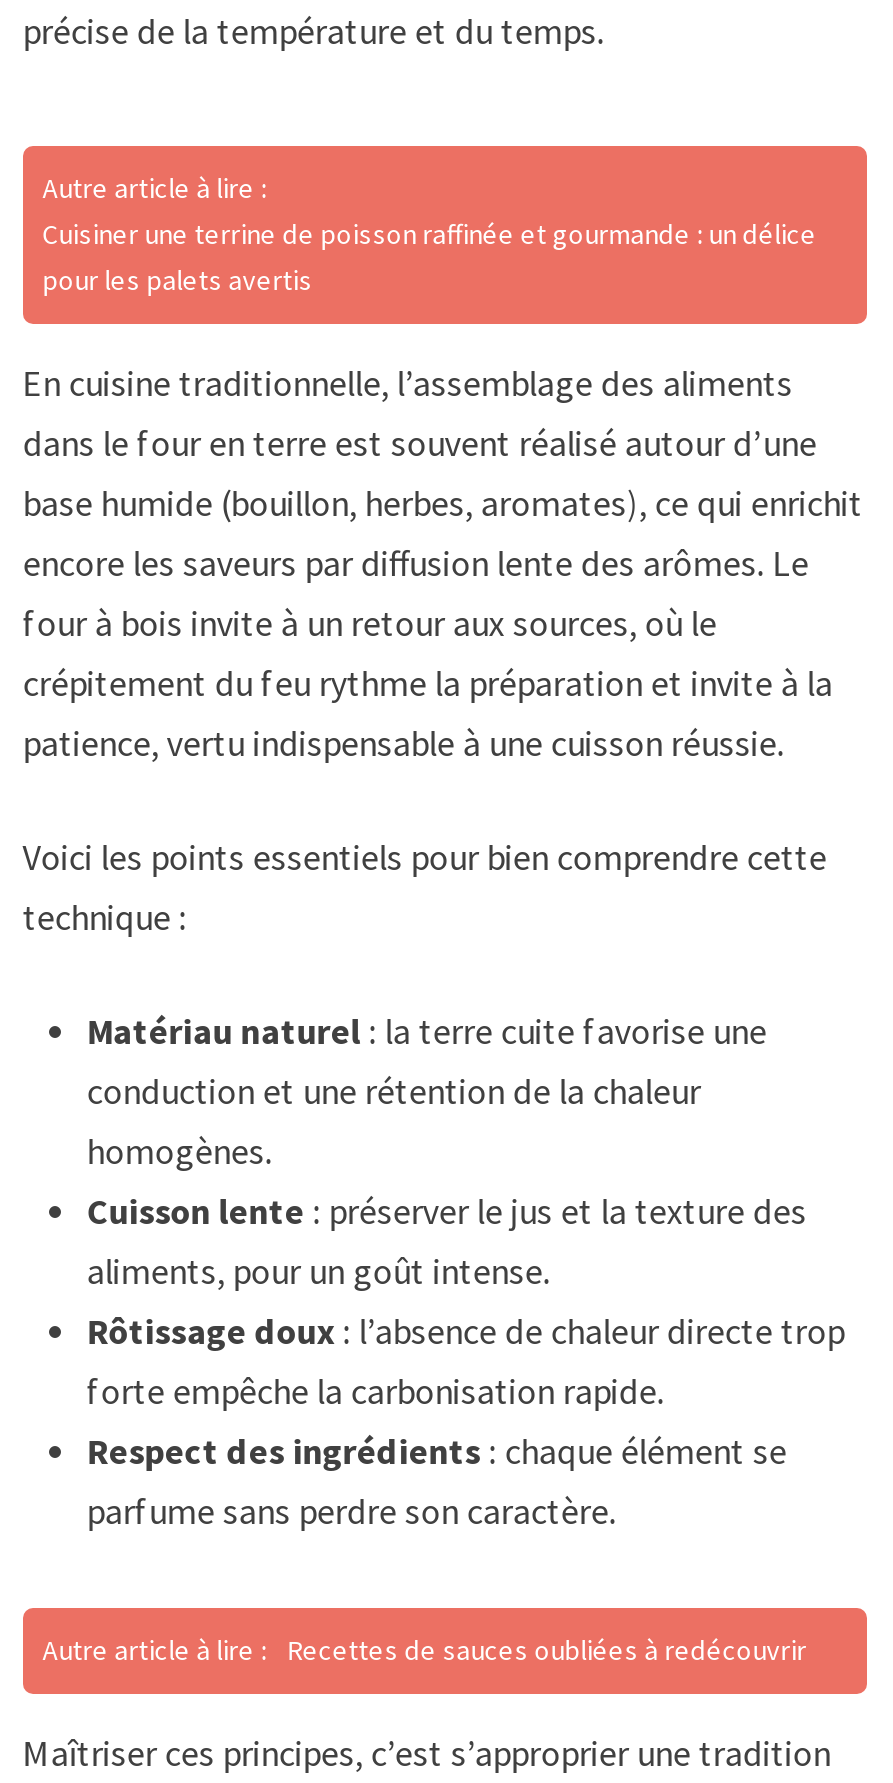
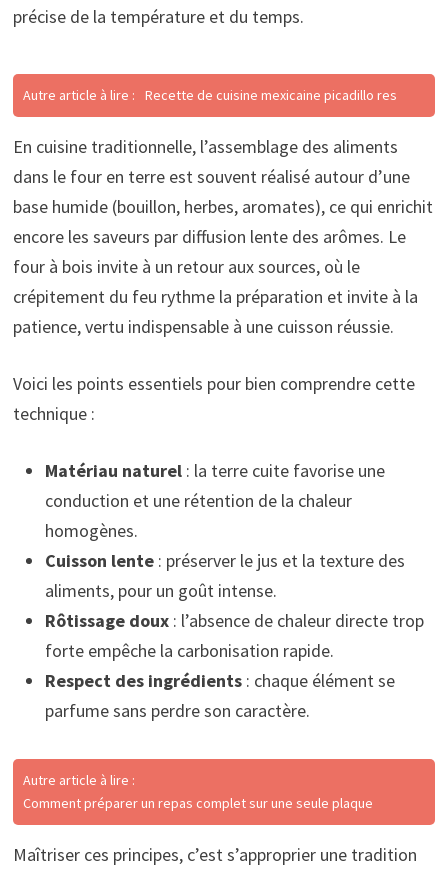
moved down: Autre article à lire :

- Cuisiner une terrine de poisson raffinée et gourmande : un délice
- pour les palets avertis
+ Autre article à lire : Recette de cuisine mexicaine picadillo res

moved up: En cuisine traditionnelle, l’assemblage des aliments | dans le four en terre est souvent réalisé autour d’une | base humide (bouillon, herbes, aromates), ce qui enrichit | ... | Respect des ingrédients: chaque élément se | parfume sans perdre son caractère.

- Autre article à lire : Recettes de sauces oubliées à redécouvrir
+ Comment préparer un repas complet sur une seule plaque
